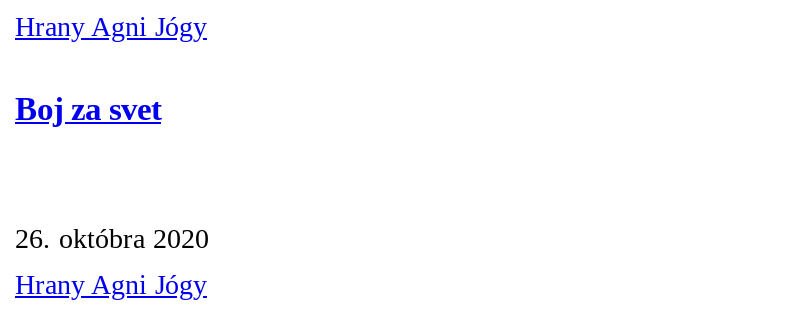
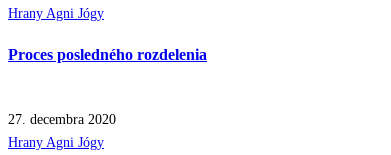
- Boj za svet
+ Proces posledného rozdelenia

- 26. októbra 2020
+ 27. decembra 2020
